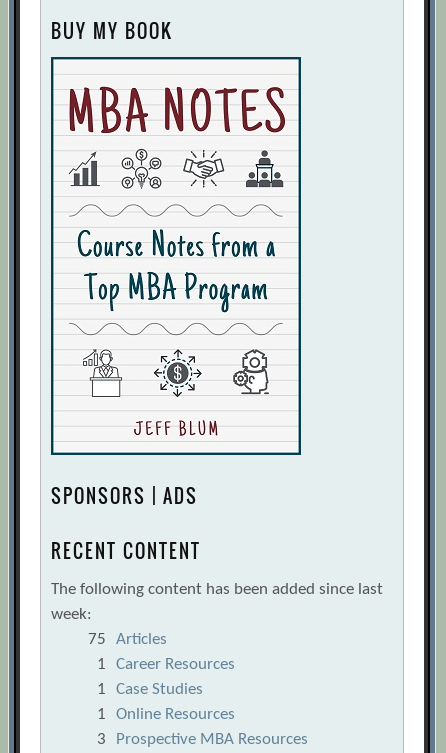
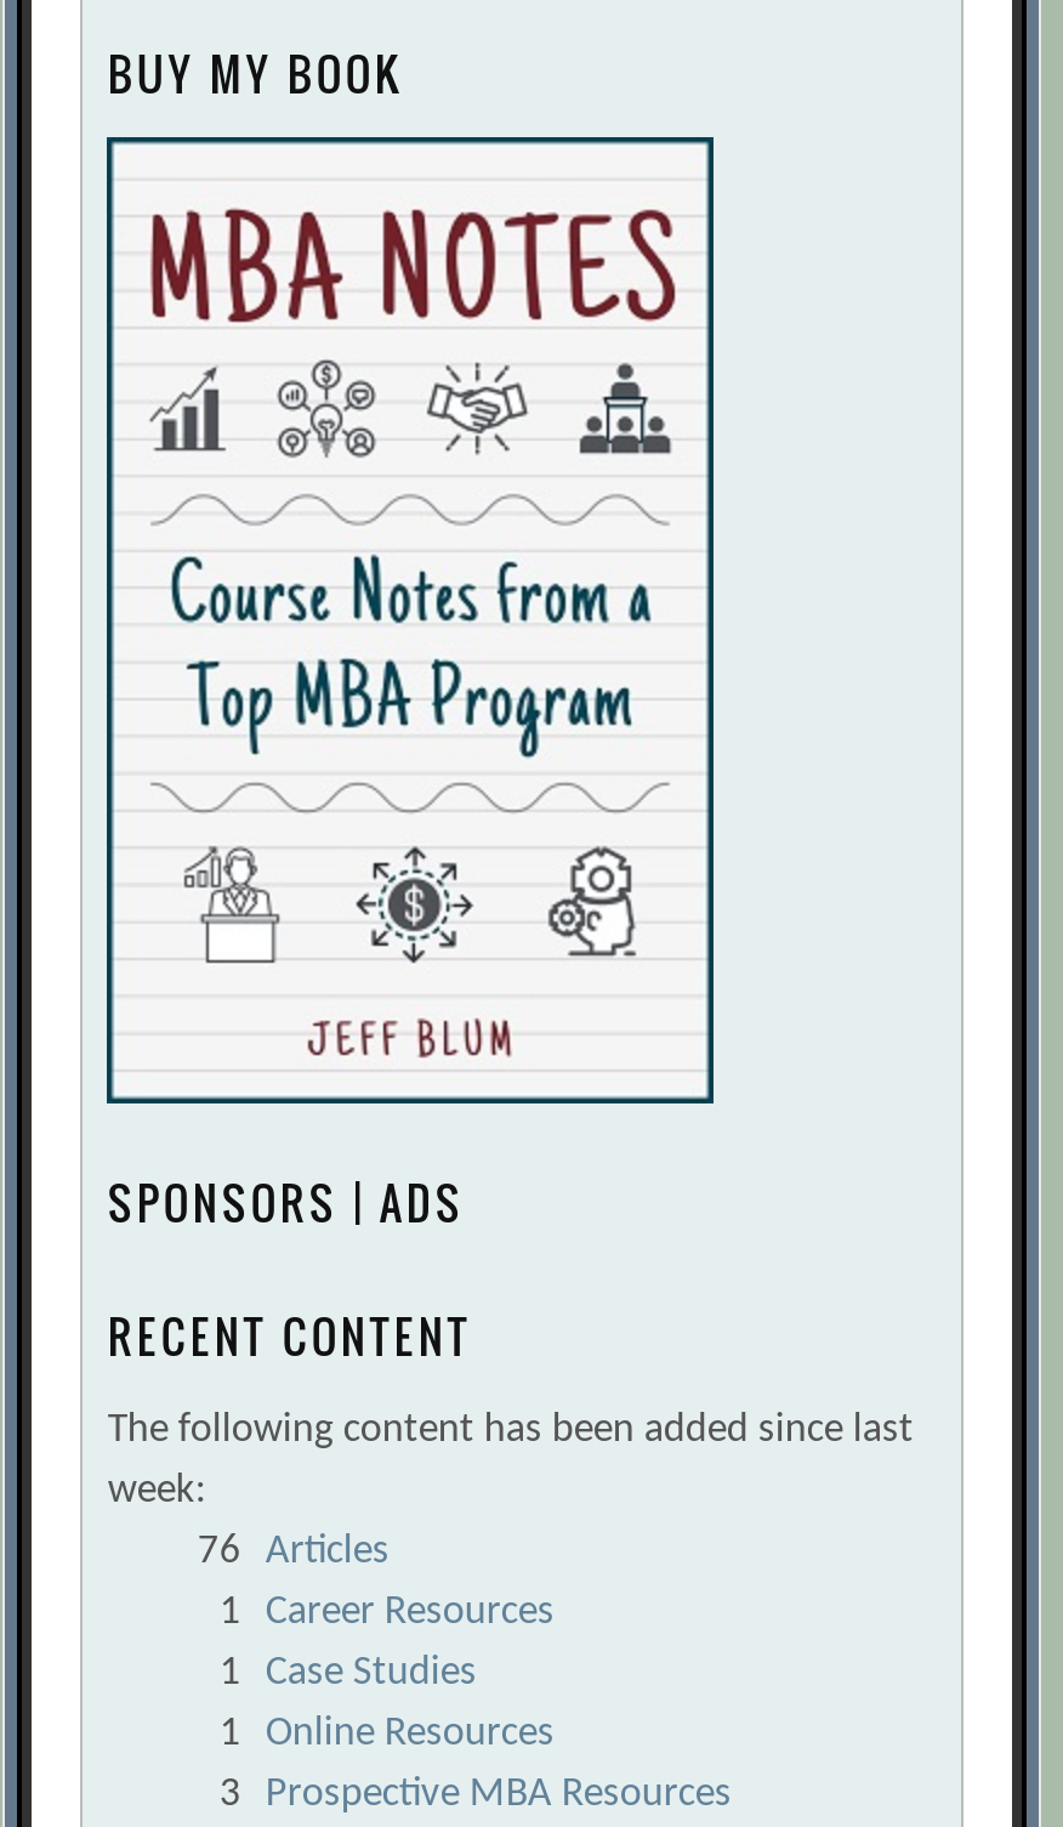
- 75 Articles
+ 76 Articles
